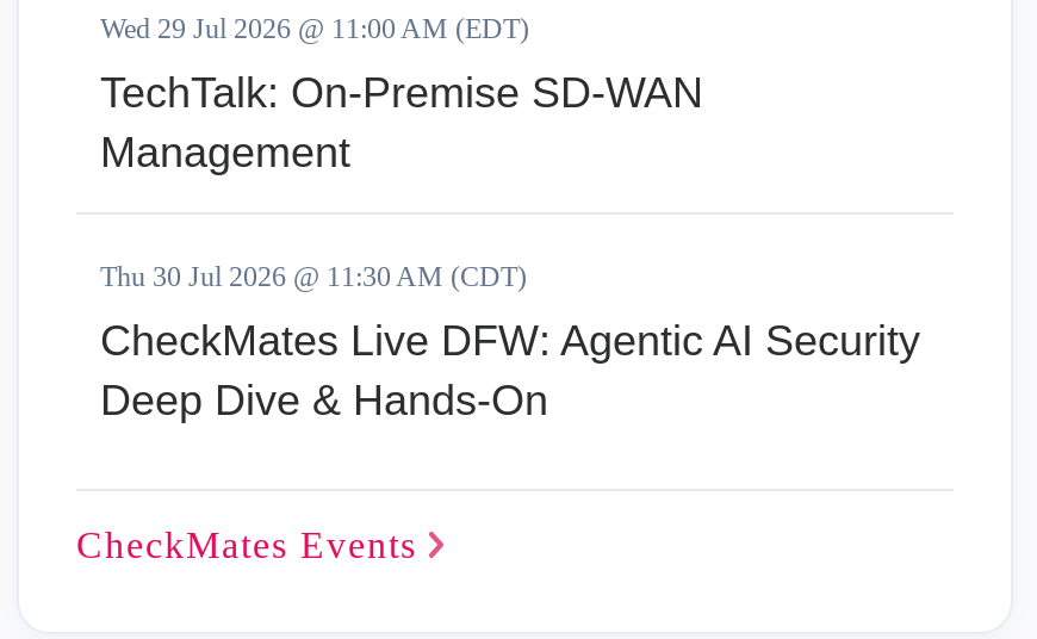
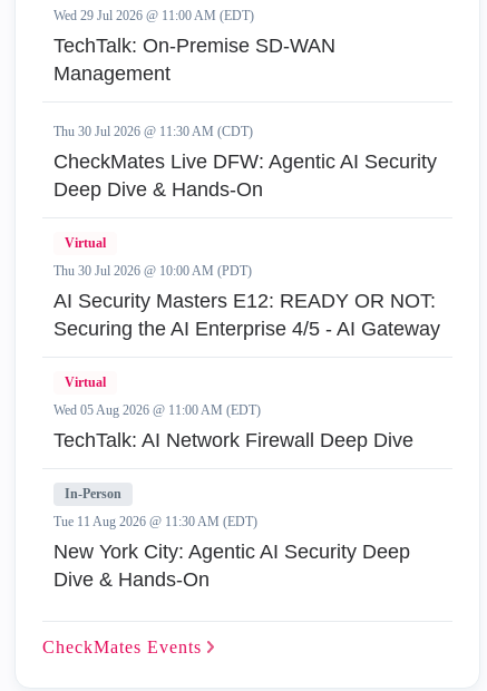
+ Virtual
+ Thu 30 Jul 2026 @ 10:00 AM (PDT)
+ AI Security Masters E12: READY OR NOT:
+ Securing the AI Enterprise 4/5 - AI Gateway
+ Virtual
+ Wed 05 Aug 2026 @ 11:00 AM (EDT)
+ TechTalk: AI Network Firewall Deep Dive
+ In-Person
+ Tue 11 Aug 2026 @ 11:30 AM (EDT)
+ New York City: Agentic AI Security Deep
+ Dive & Hands-On
